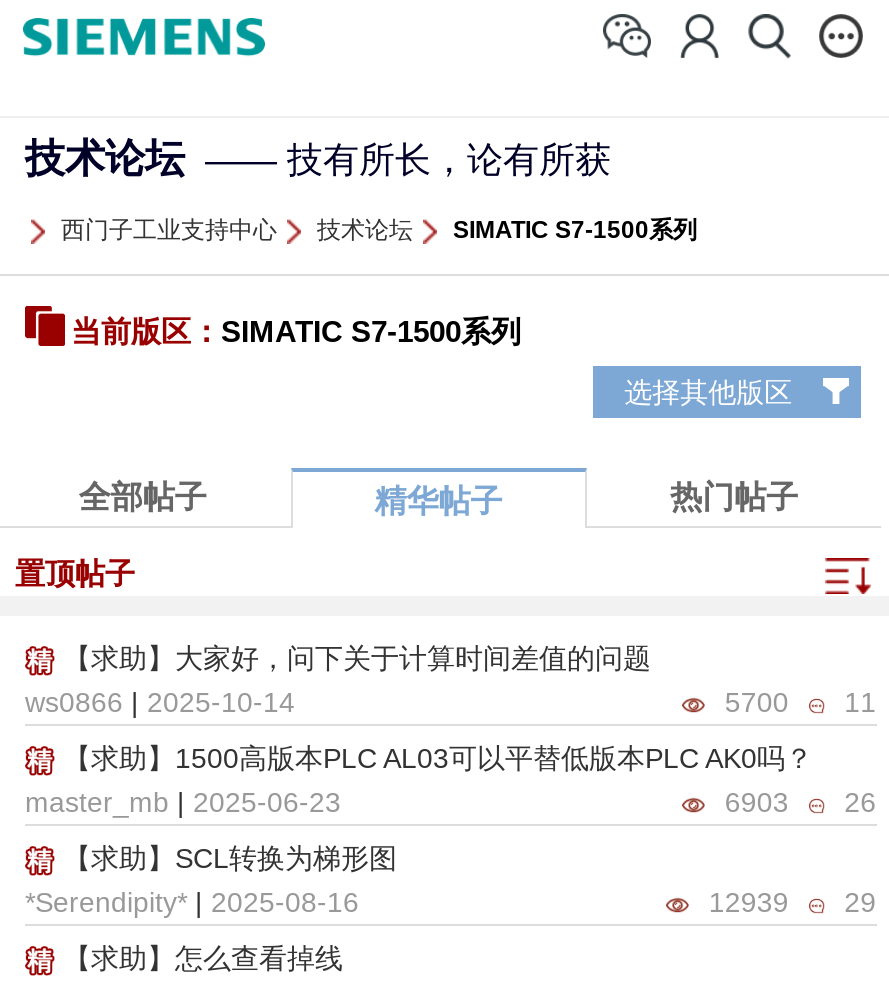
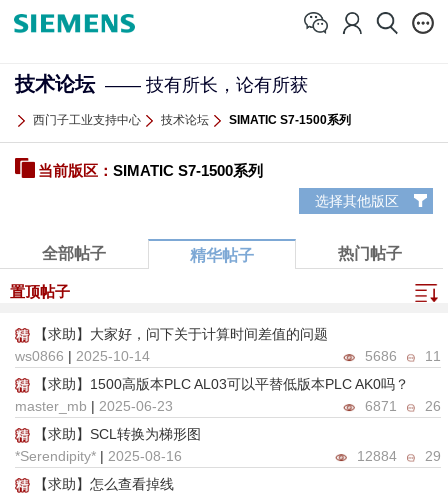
- 5700 11
+ 5686 11

- 6903 26
+ 6871 26

- 12939 29
+ 12884 29
